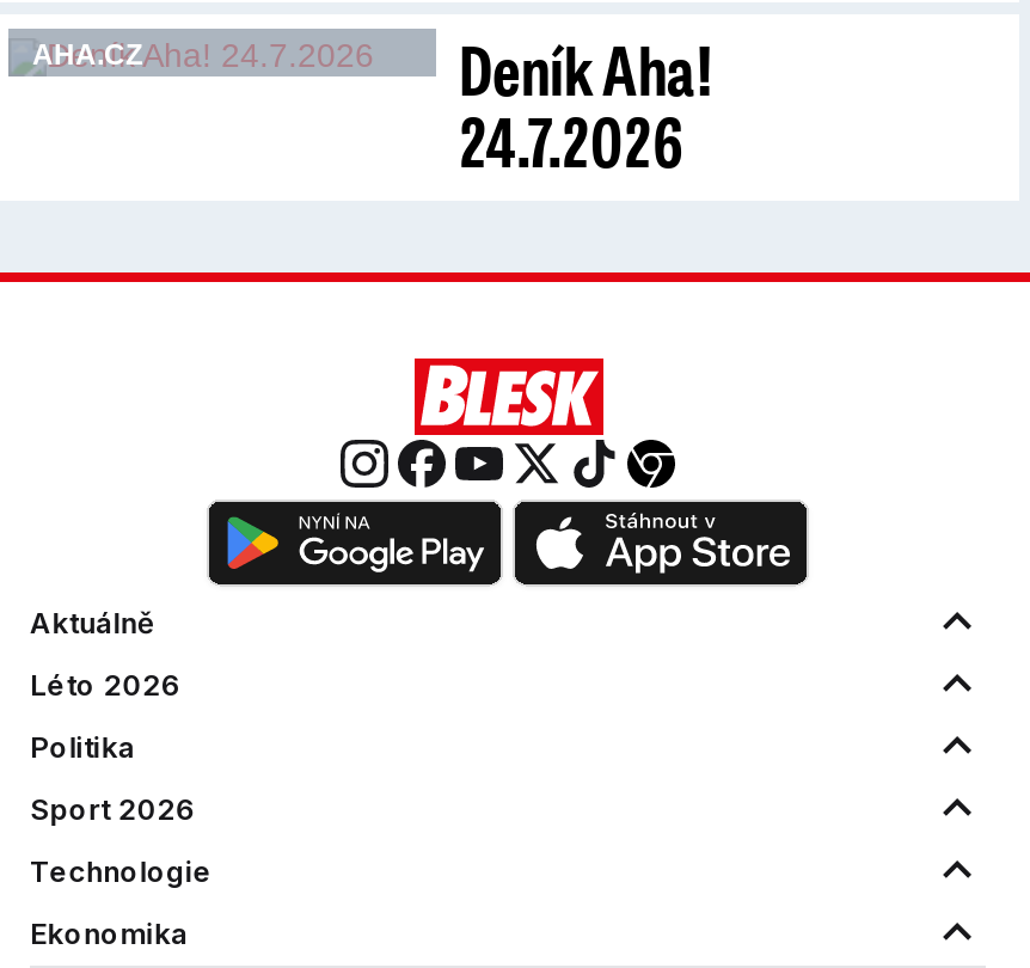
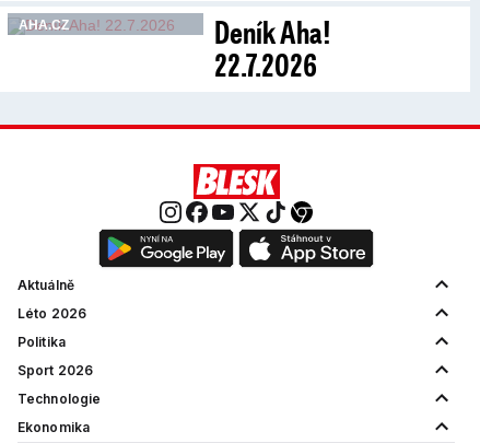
- 24.7.2026
+ 22.7.2026
